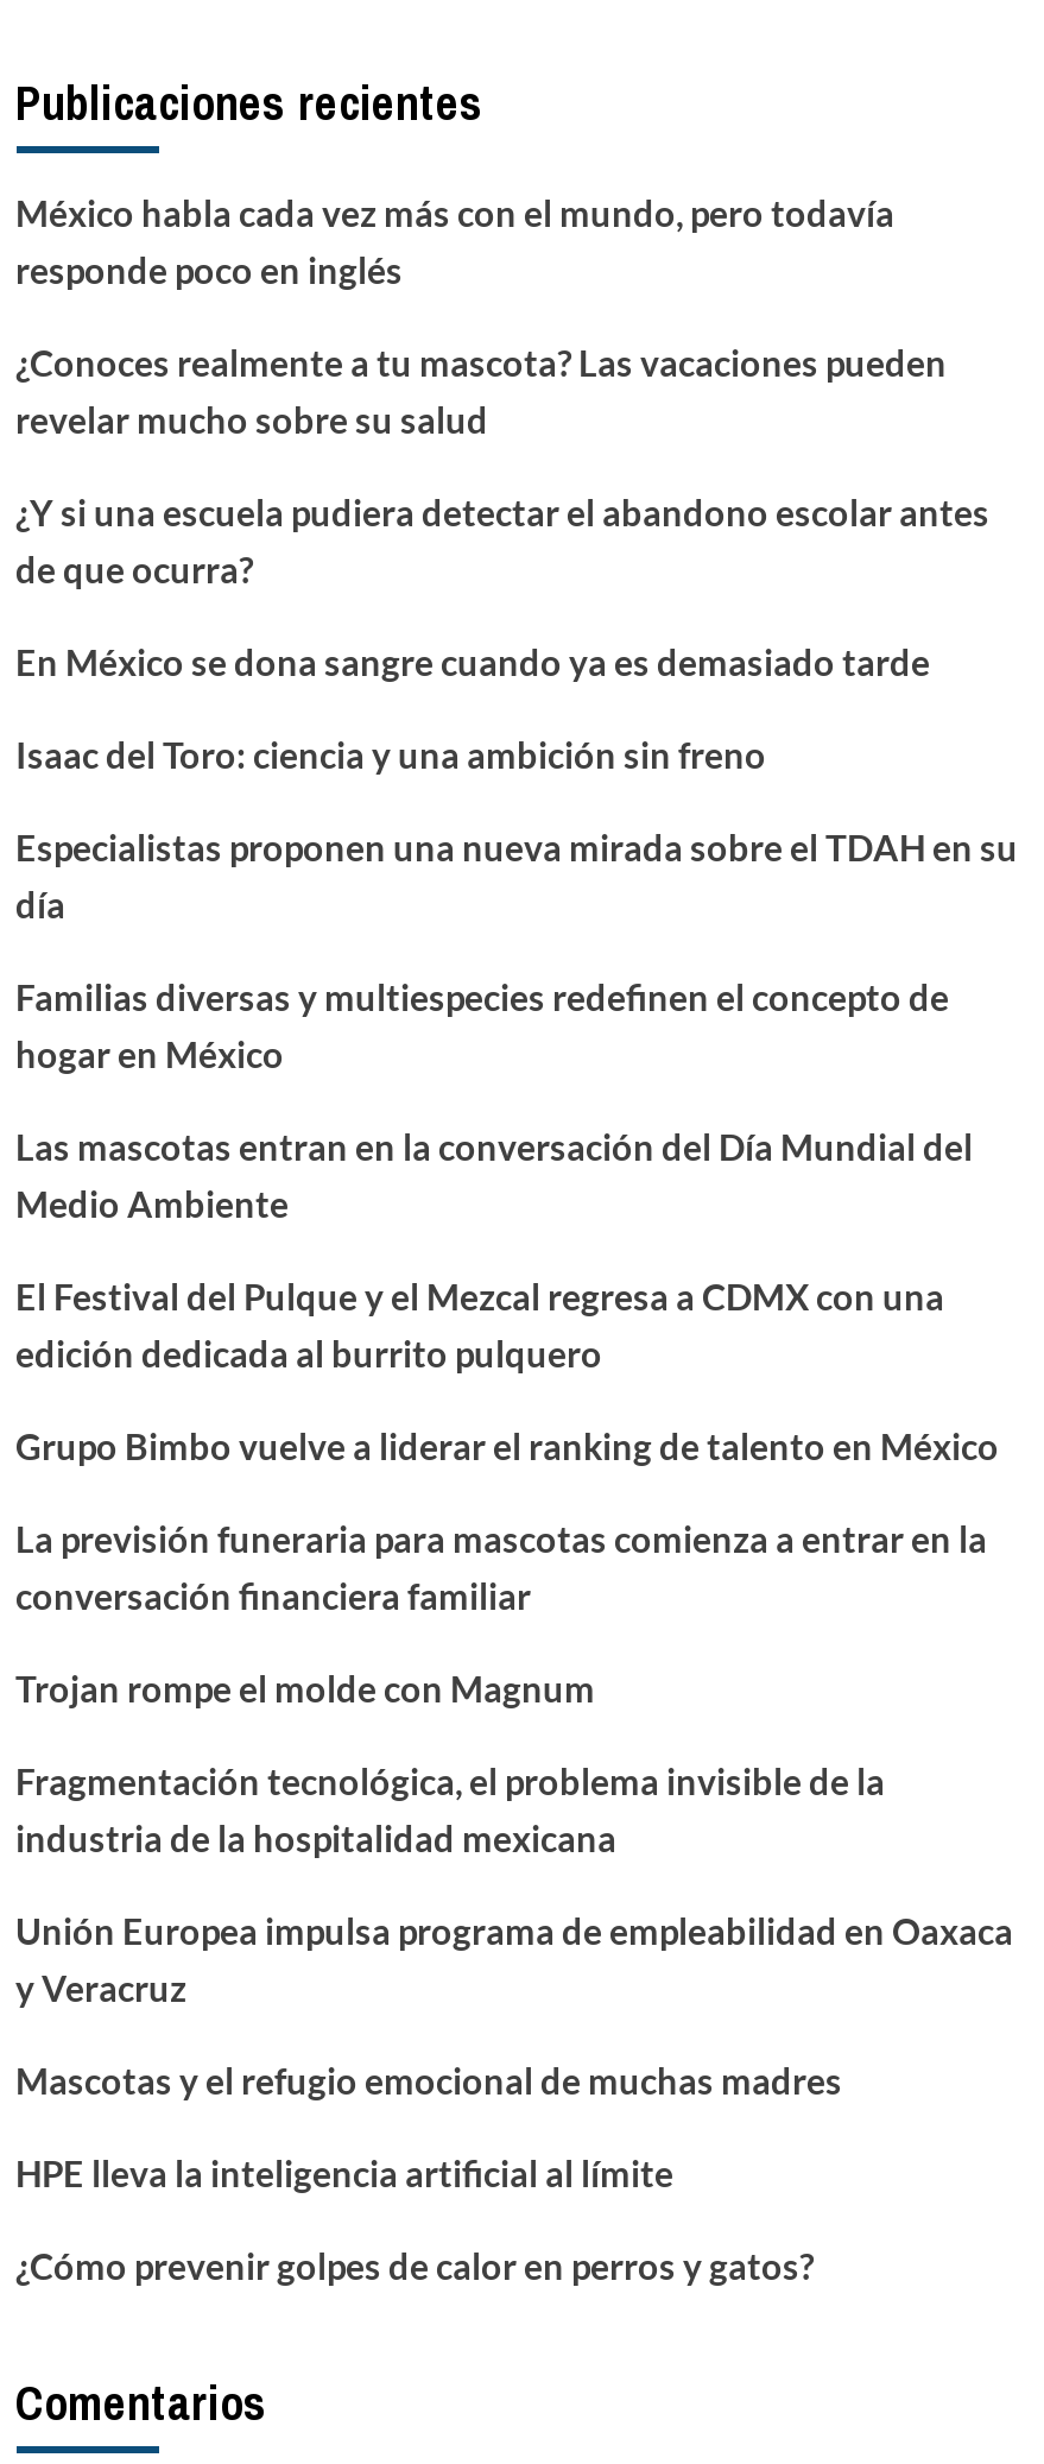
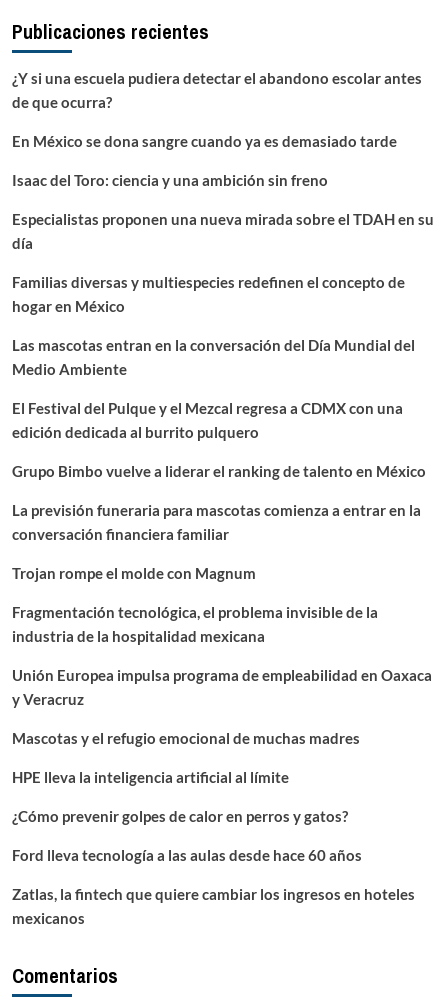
- México habla cada vez más con el mundo, pero todavía
- responde poco en inglés
- ¿Conoces realmente a tu mascota? Las vacaciones pueden
- revelar mucho sobre su salud

moved up: ¿Y si una escuela pudiera detectar el abandono escolar antes | de que ocurra? | En México se dona sangre cuando ya es demasiado tarde | ... | HPE lleva la inteligencia artificial al límite | ¿Cómo prevenir golpes de calor en perros y gatos?

+ Ford lleva tecnología a las aulas desde hace 60 años
+ Zatlas, la fintech que quiere cambiar los ingresos en hoteles
+ mexicanos
